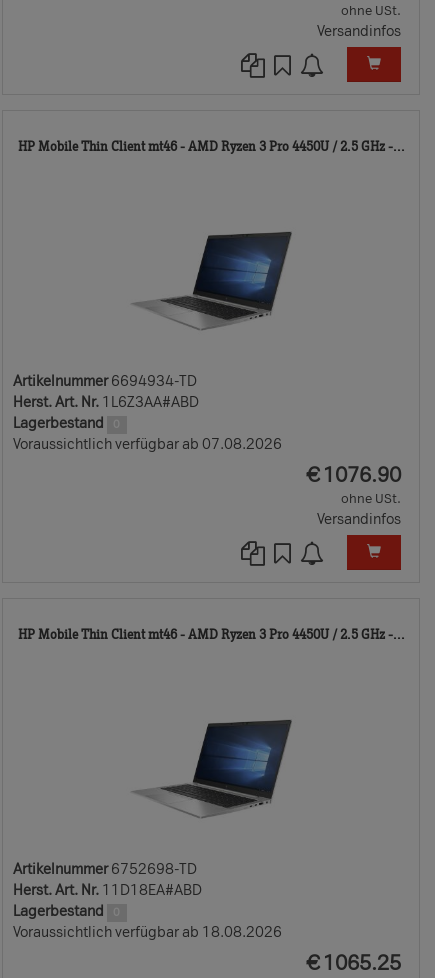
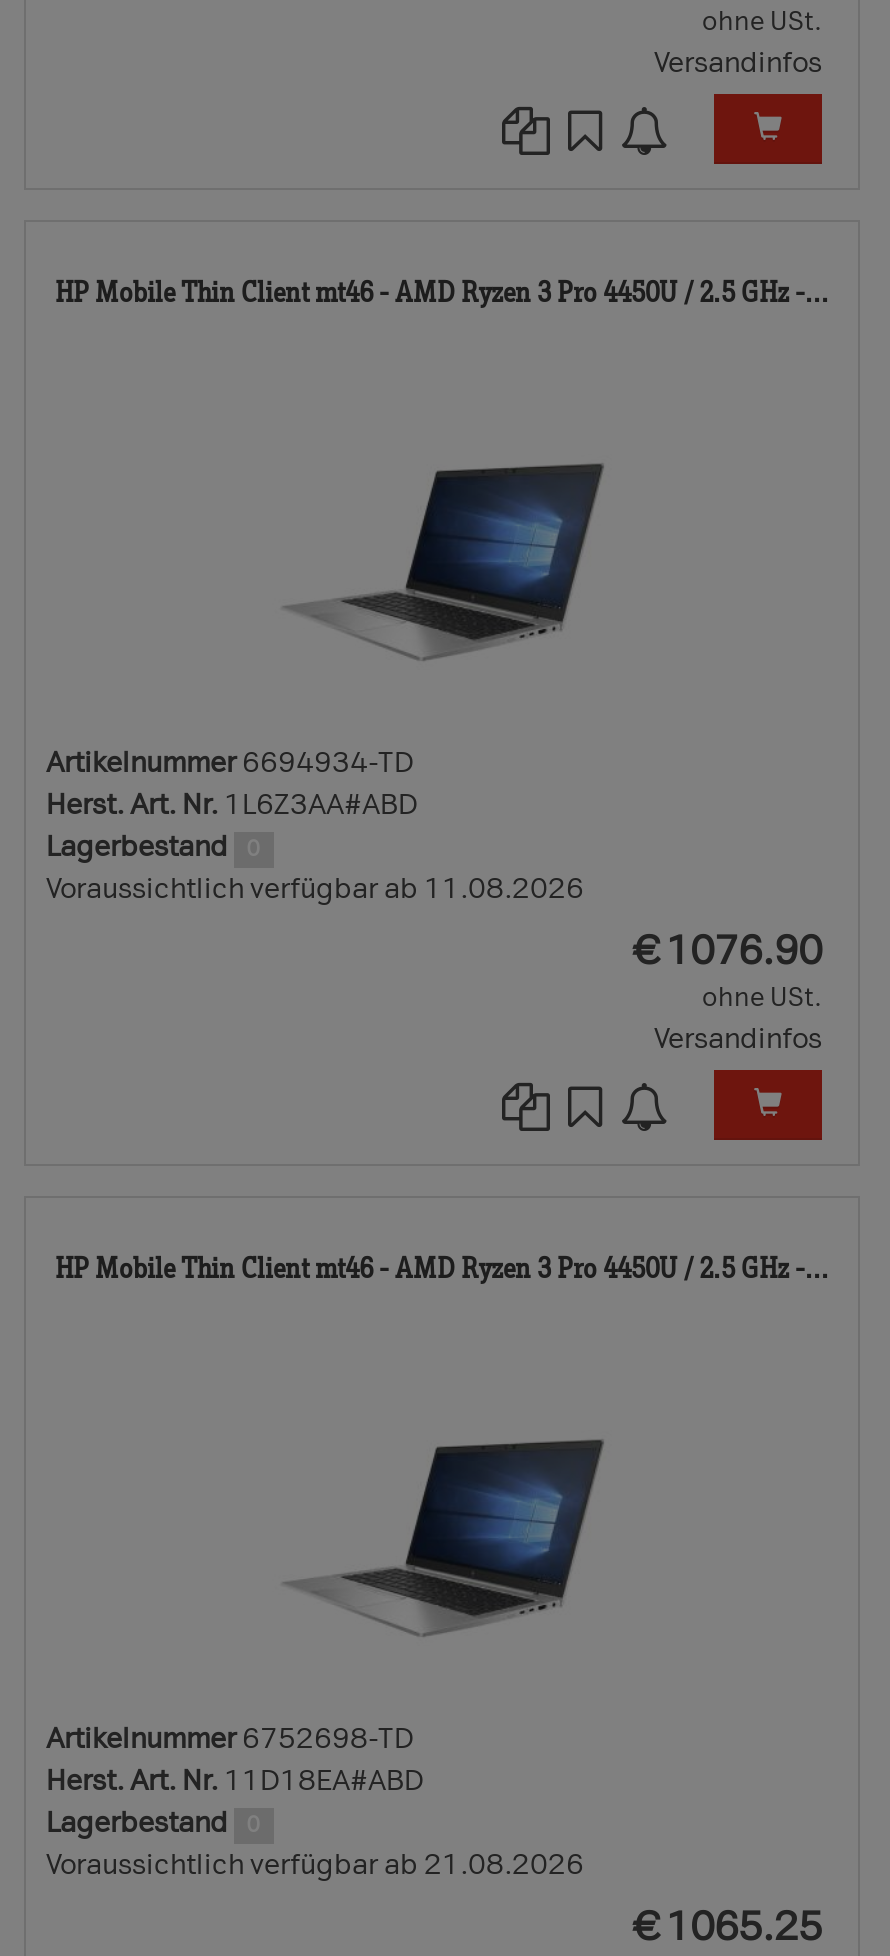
- Voraussichtlich verfügbar ab 07.08.2026
+ Voraussichtlich verfügbar ab 11.08.2026

- Voraussichtlich verfügbar ab 18.08.2026
+ Voraussichtlich verfügbar ab 21.08.2026
